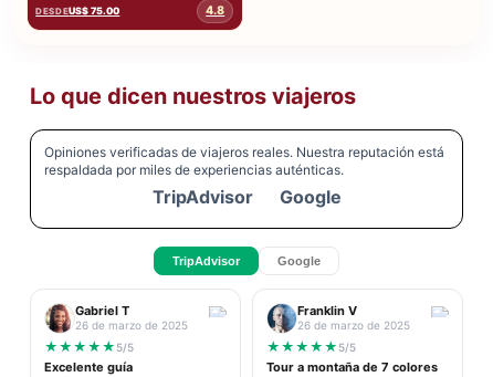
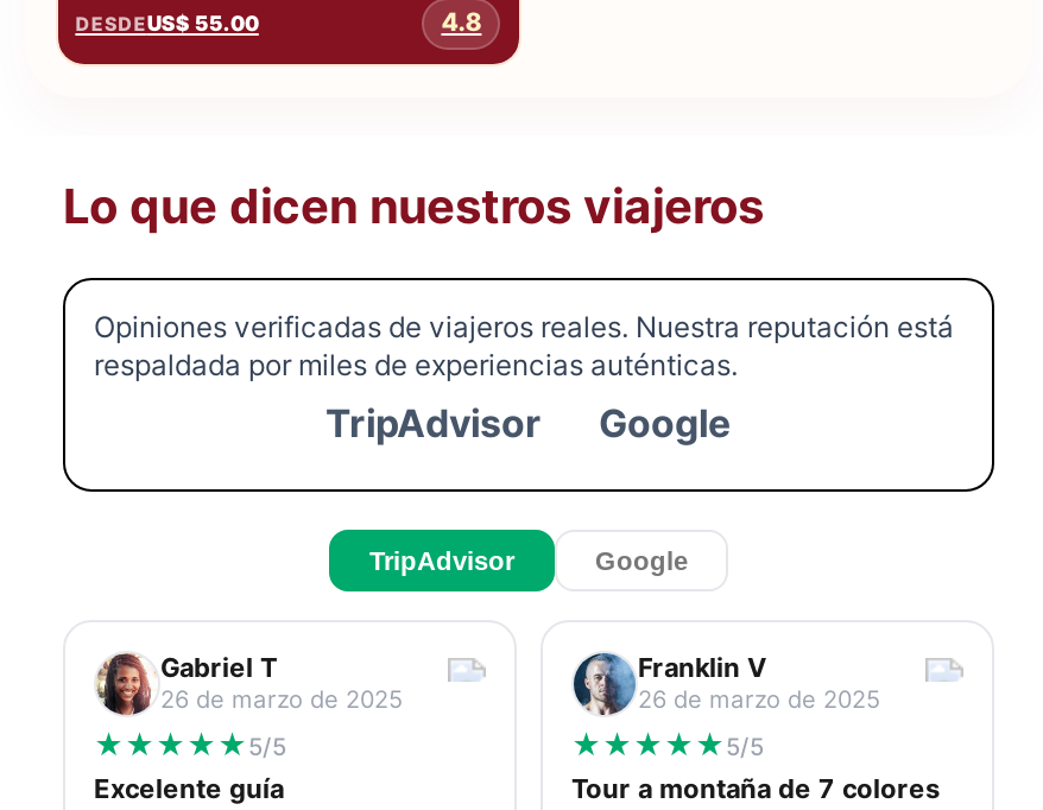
- DESDEUS$ 75.00
+ DESDEUS$ 55.00
